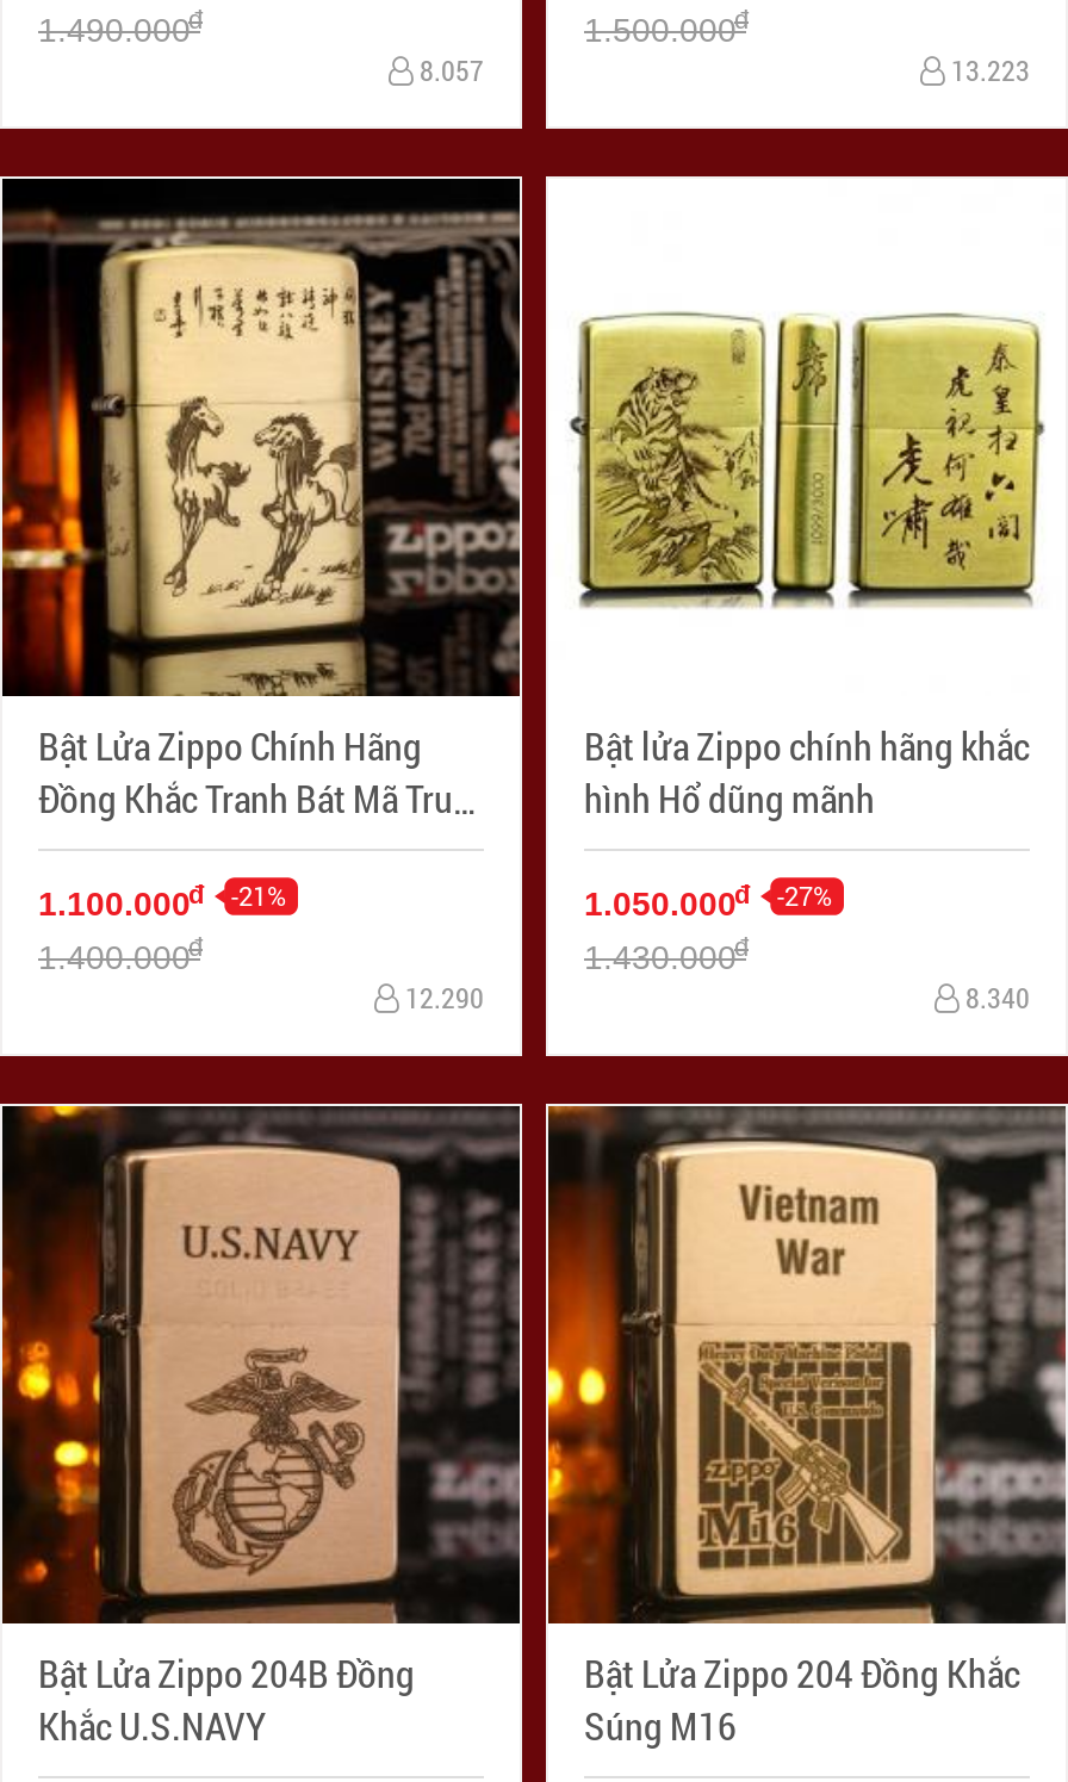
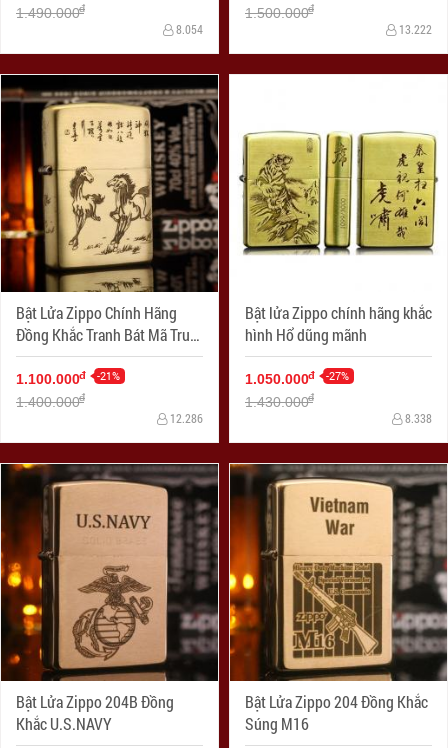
- 8.057
+ 8.054

- 13.223
+ 13.222

- 12.290
+ 12.286

- 8.340
+ 8.338
